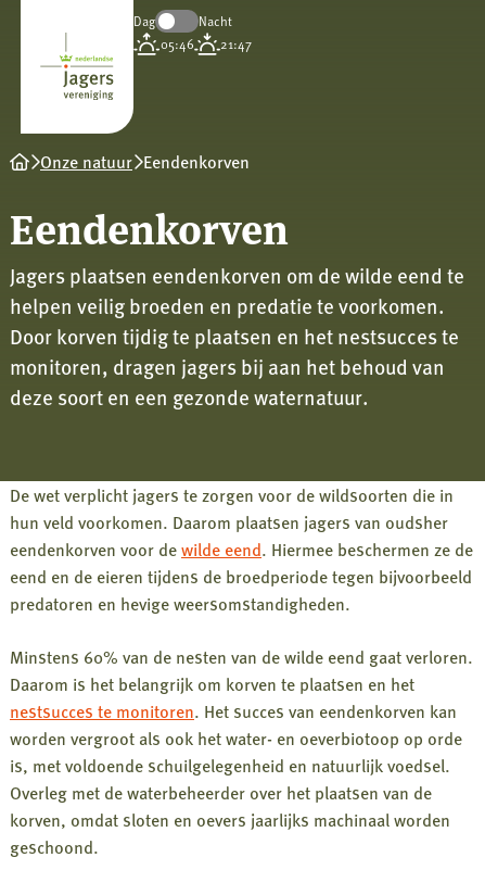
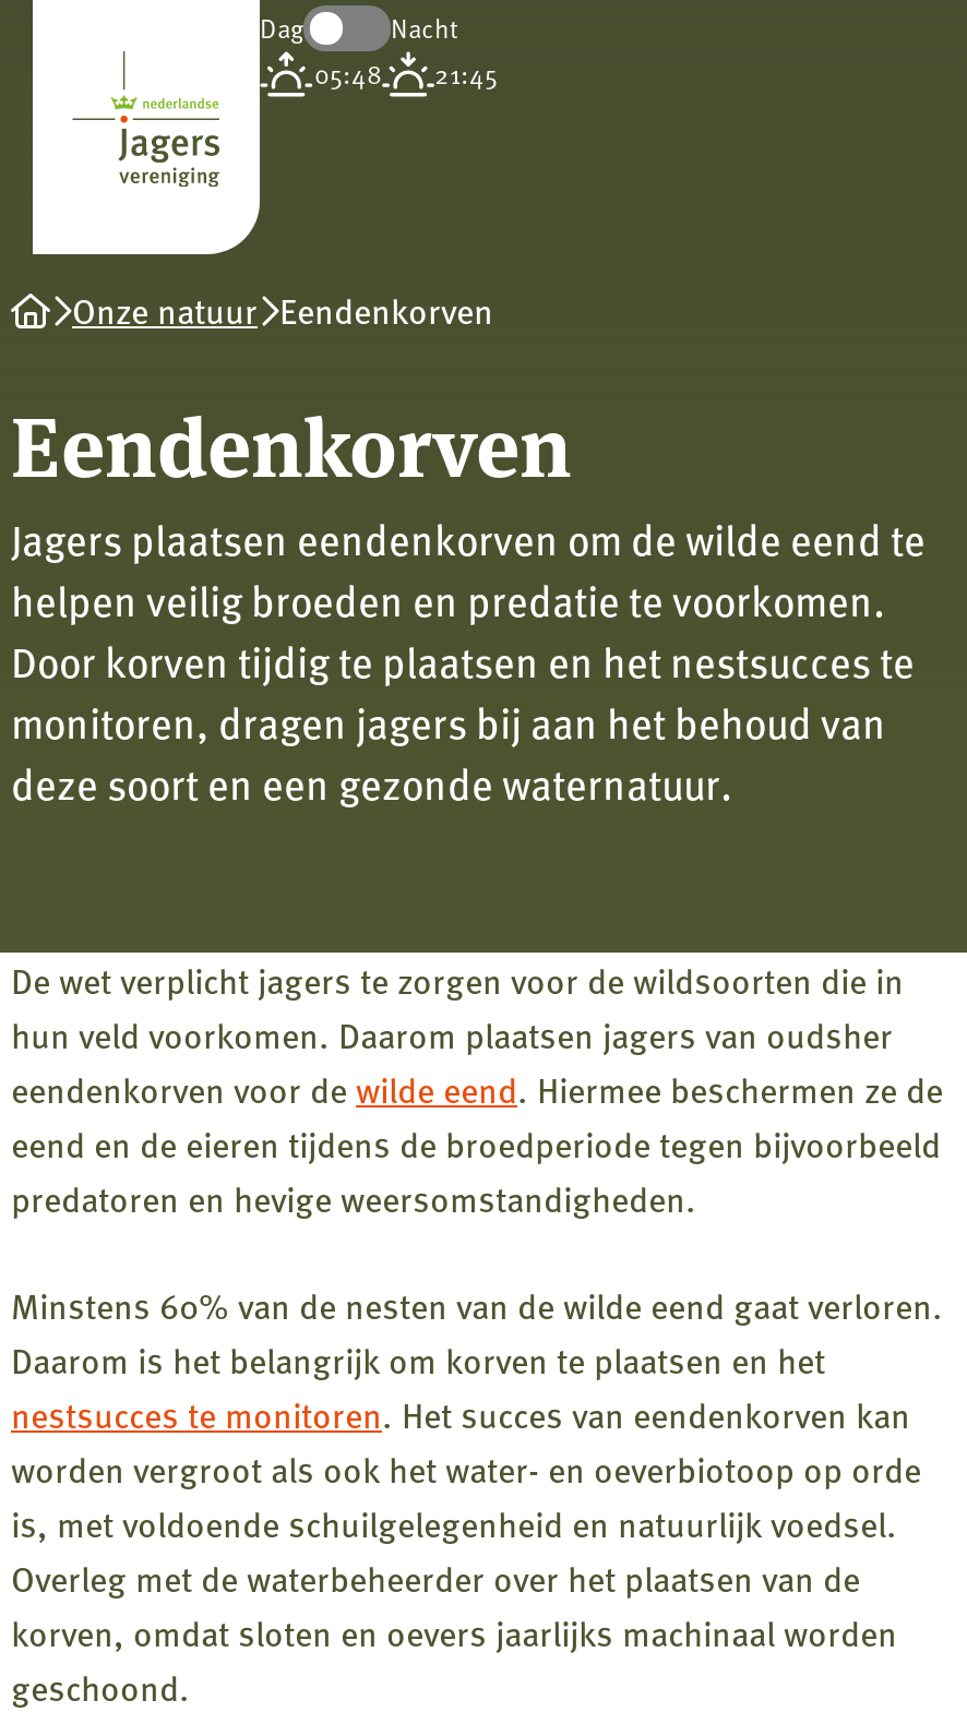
- 05:46
+ 05:48

- 21:47
+ 21:45
